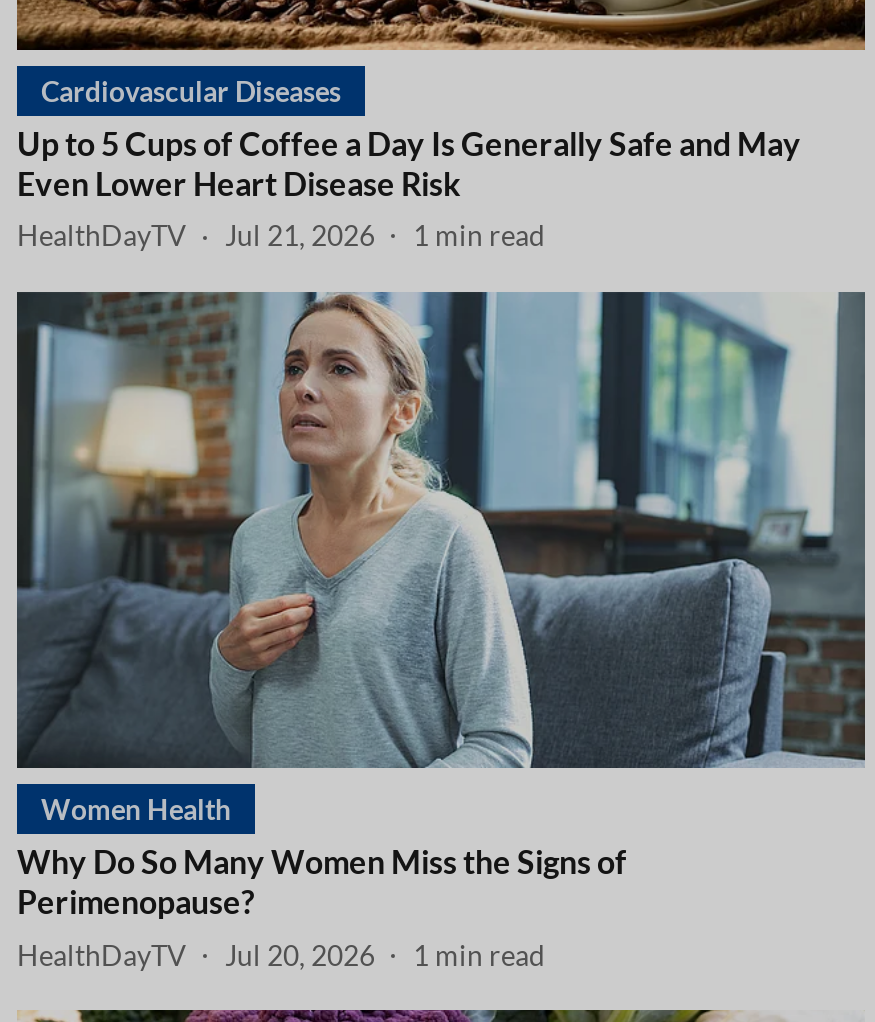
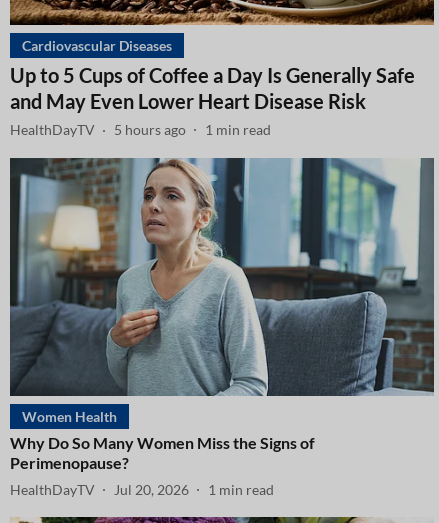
- HealthDayTV Jul 21, 2026 1 min read
+ HealthDayTV 5 hours ago 1 min read
